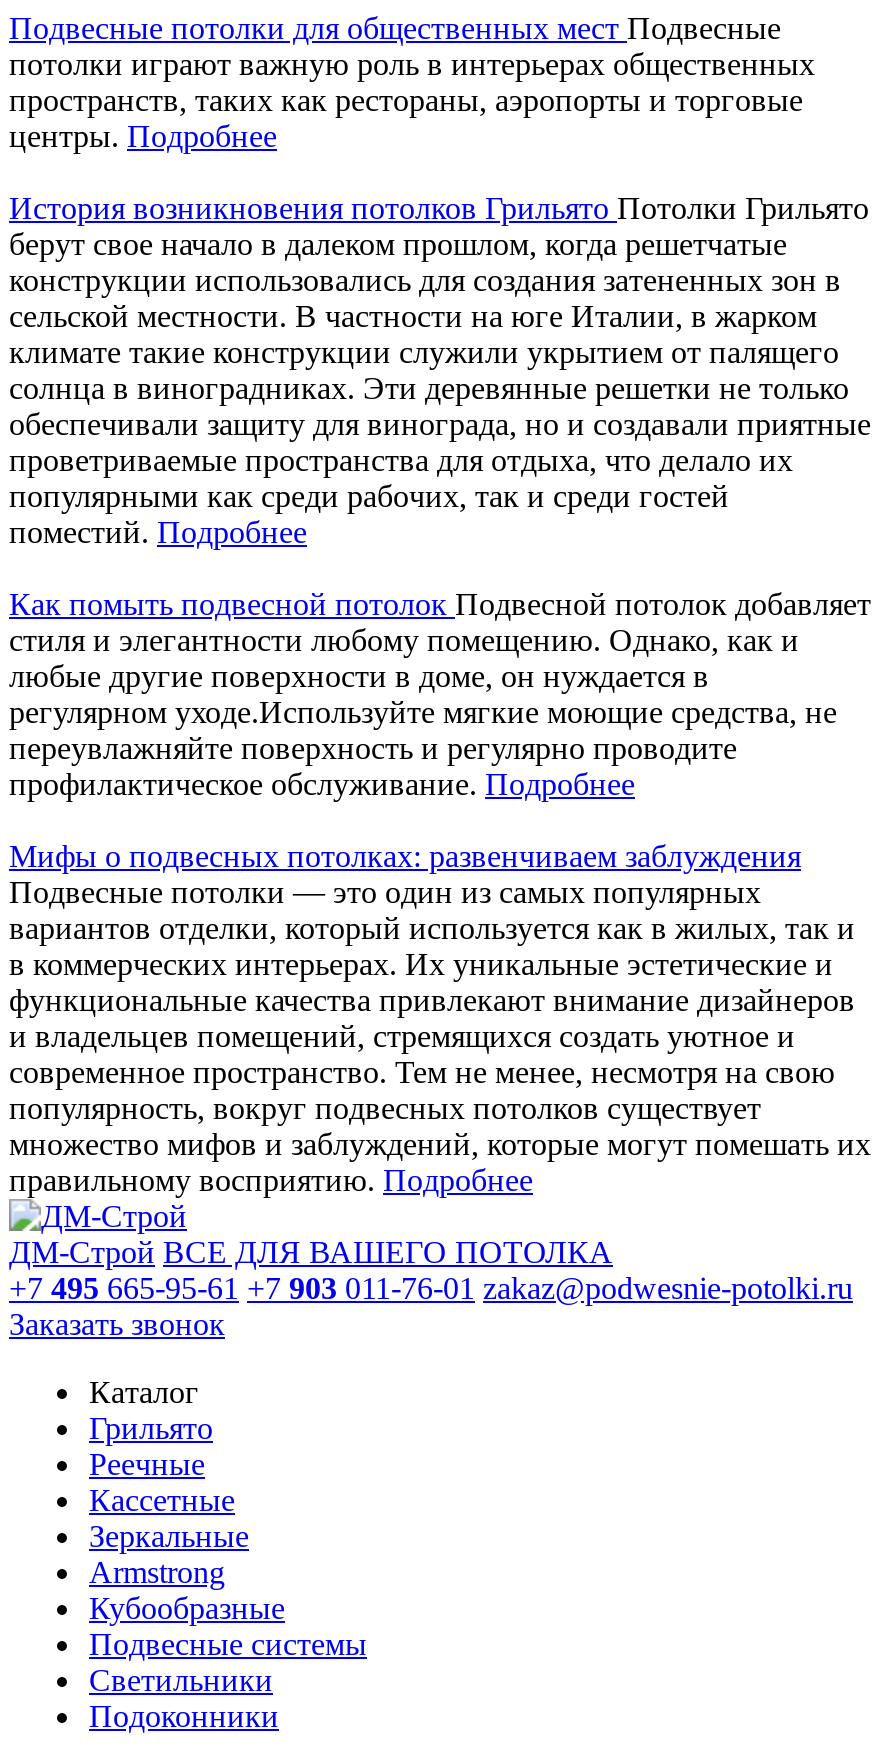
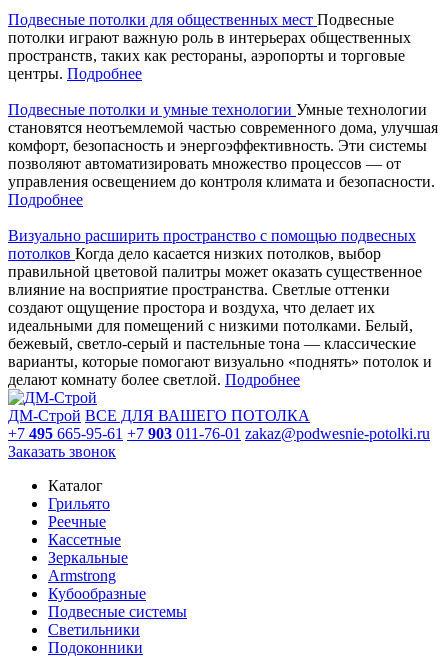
- История возникновения потолков Грильято Потолки Грильято
- берут свое начало в далеком прошлом, когда решетчатые
- конструкции использовались для создания затененных зон в
- сельской местности. В частности на юге Италии, в жарком
- климате такие конструкции служили укрытием от палящего
- солнца в виноградниках. Эти деревянные решетки не только
- обеспечивали защиту для винограда, но и создавали приятные
- проветриваемые пространства для отдыха, что делало их
- популярными как среди рабочих, так и среди гостей
- поместий. Подробнее
- Как помыть подвесной потолок Подвесной потолок добавляет
- стиля и элегантности любому помещению. Однако, как и
- любые другие поверхности в доме, он нуждается в
- регулярном уходе.Используйте мягкие моющие средства, не
- переувлажняйте поверхность и регулярно проводите
- профилактическое обслуживание. Подробнее
- Мифы о подвесных потолках: развенчиваем заблуждения
- Подвесные потолки — это один из самых популярных
- вариантов отделки, который используется как в жилых, так и
- в коммерческих интерьерах. Их уникальные эстетические и
- функциональные качества привлекают внимание дизайнеров
- и владельцев помещений, стремящихся создать уютное и
- современное пространство. Тем не менее, несмотря на свою
- популярность, вокруг подвесных потолков существует
- множество мифов и заблуждений, которые могут помешать их
- правильному восприятию. Подробнее
+ Подвесные потолки и умные технологии Умные технологии
+ становятся неотъемлемой частью современного дома, улучшая
+ комфорт, безопасность и энергоэффективность. Эти системы
+ позволяют автоматизировать множество процессов — от
+ управления освещением до контроля климата и безопасности.
+ Подробнее
+ Визуально расширить пространство с помощью подвесных
+ потолков Когда дело касается низких потолков, выбор
+ правильной цветовой палитры может оказать существенное
+ влияние на восприятие пространства. Светлые оттенки
+ создают ощущение простора и воздуха, что делает их
+ идеальными для помещений с низкими потолками. Белый,
+ бежевый, светло-серый и пастельные тона — классические
+ варианты, которые помогают визуально «поднять» потолок и
+ делают комнату более светлой. Подробнее
